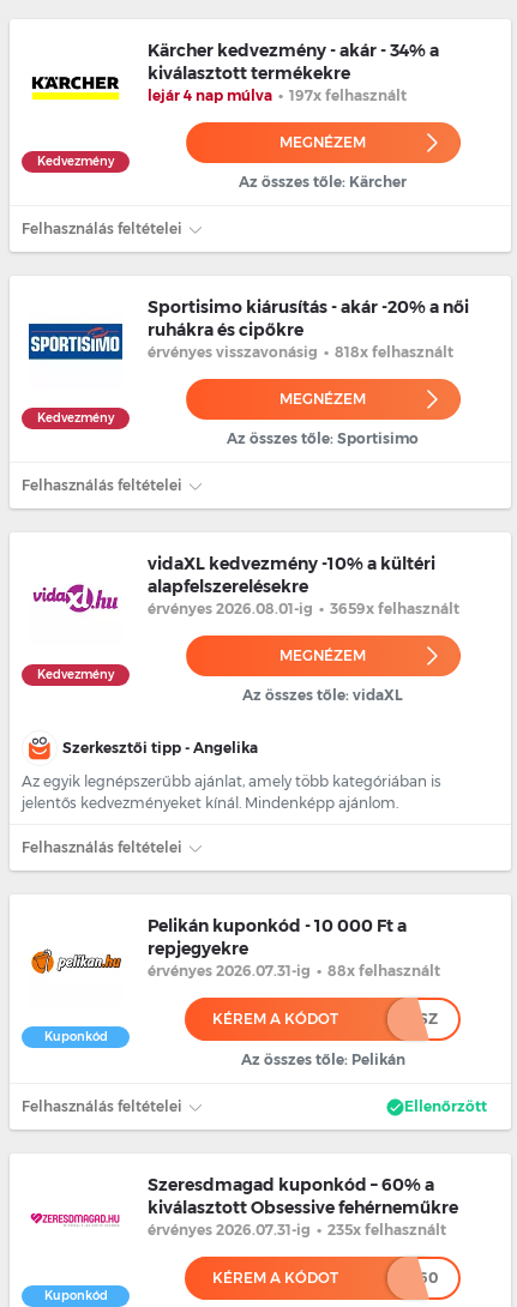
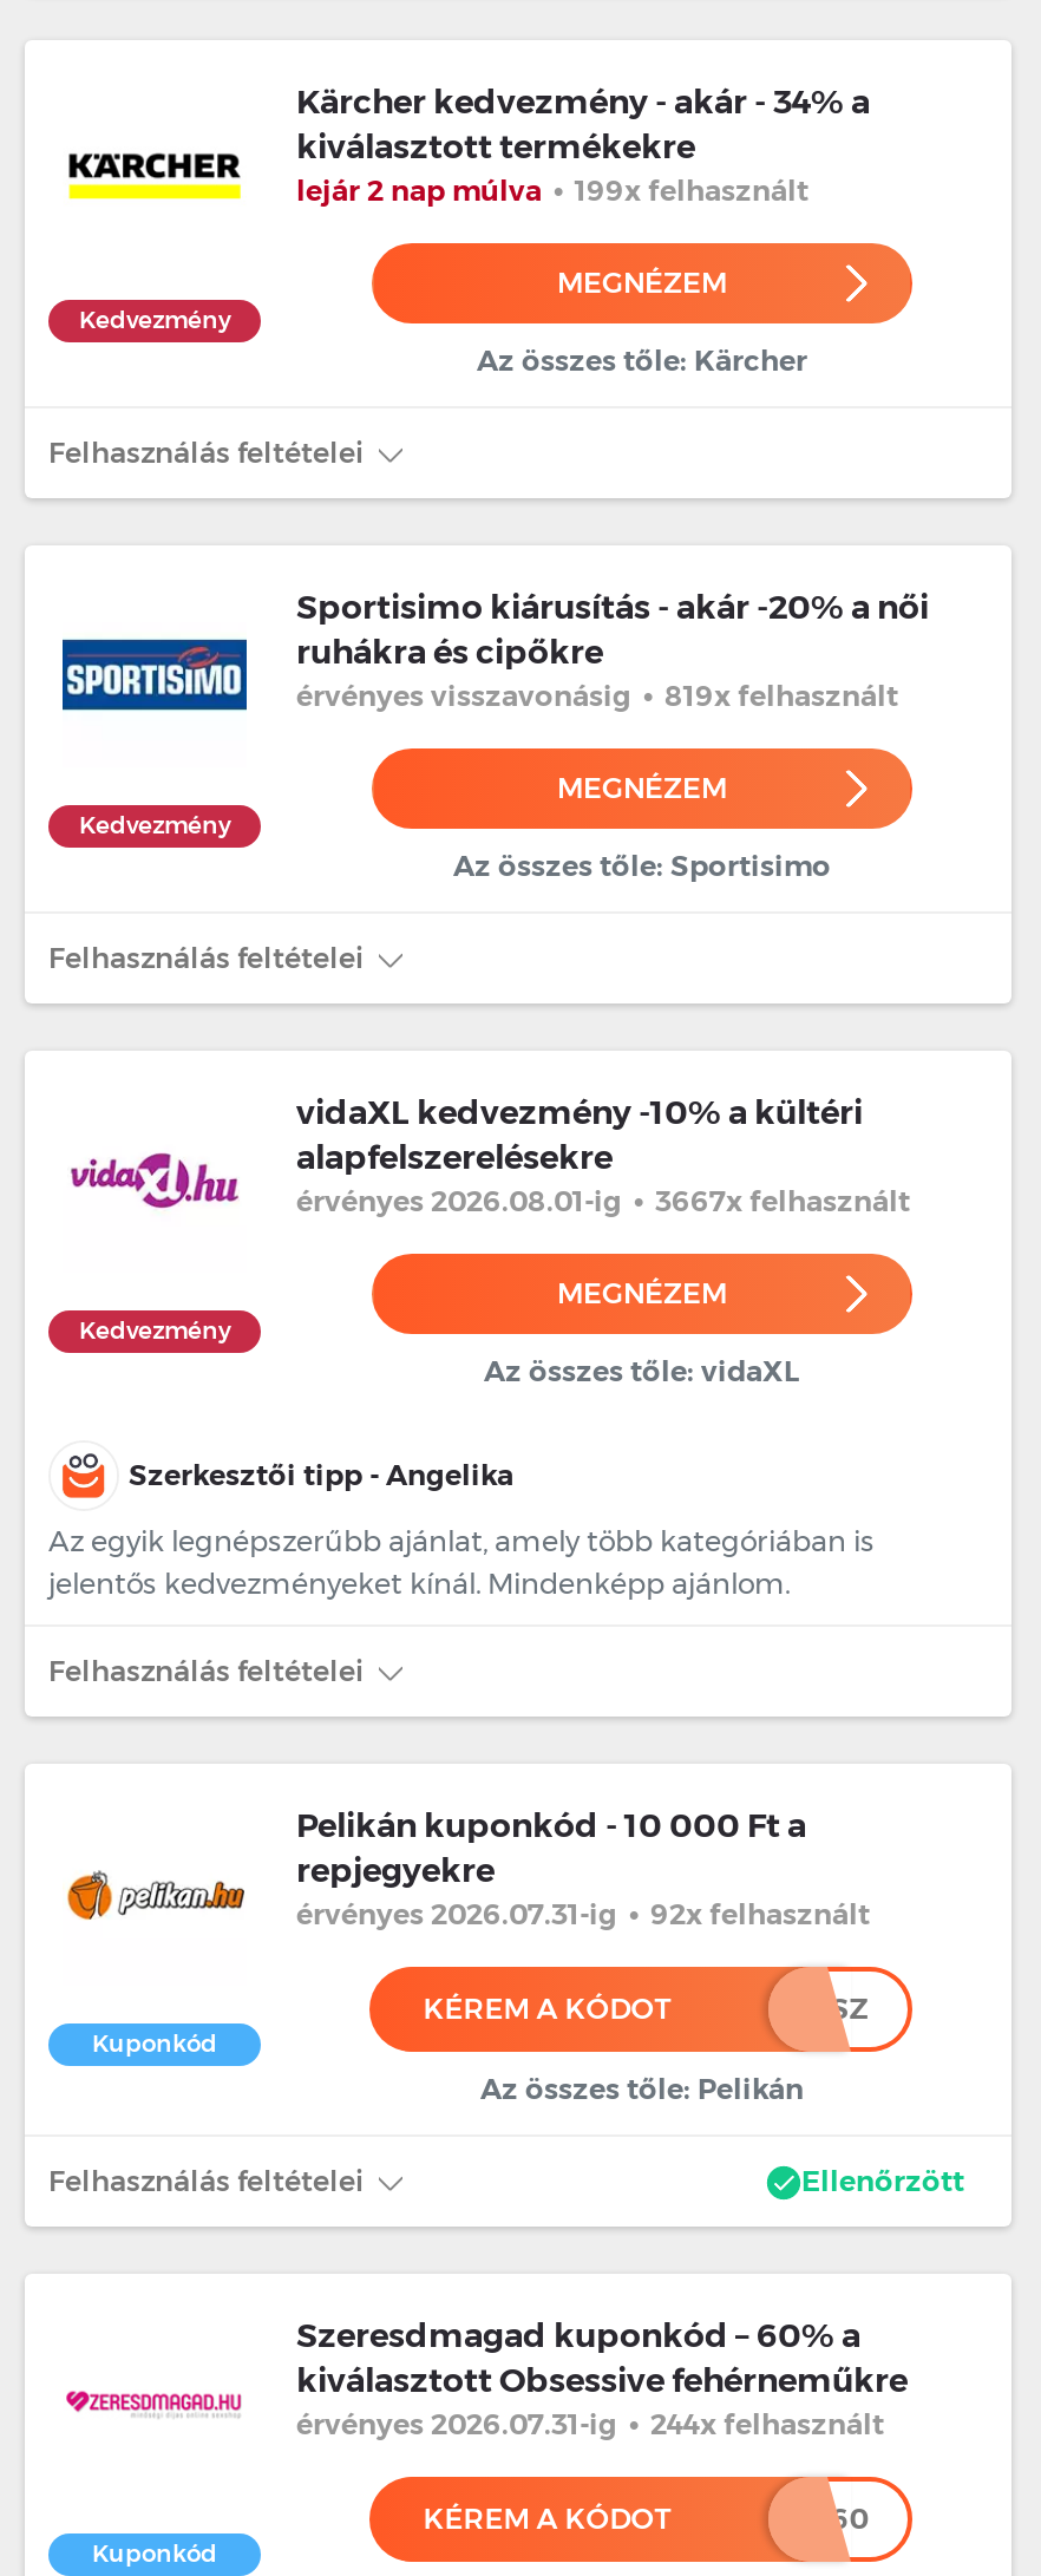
- lejár 4 nap múlva • 197x felhasznált
+ lejár 2 nap múlva • 199x felhasznált

- érvényes visszavonásig • 818x felhasznált
+ érvényes visszavonásig • 819x felhasznált

- érvényes 2026.08.01-ig • 3659x felhasznált
+ érvényes 2026.08.01-ig • 3667x felhasznált

- érvényes 2026.07.31-ig • 88x felhasznált
+ érvényes 2026.07.31-ig • 92x felhasznált

- érvényes 2026.07.31-ig • 235x felhasznált
+ érvényes 2026.07.31-ig • 244x felhasznált
